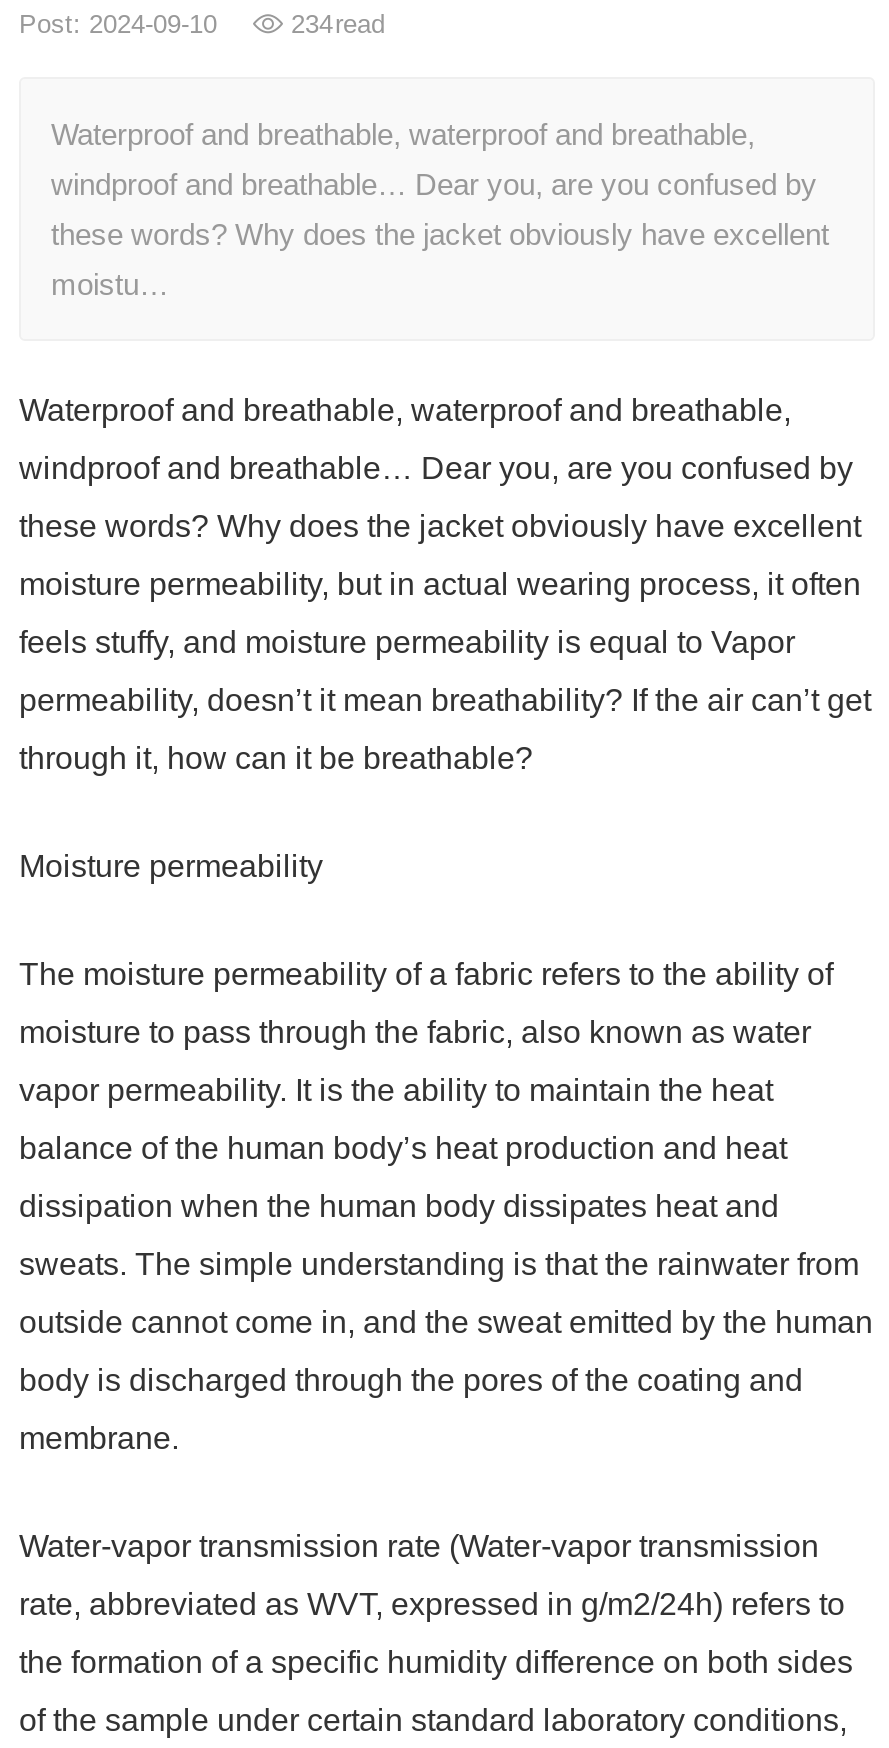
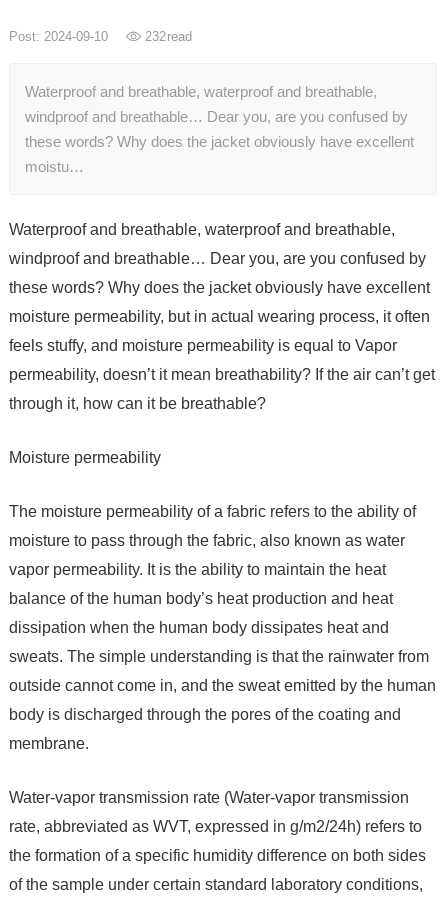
- Post: 2024-09-10 234read
+ Post: 2024-09-10 232read
